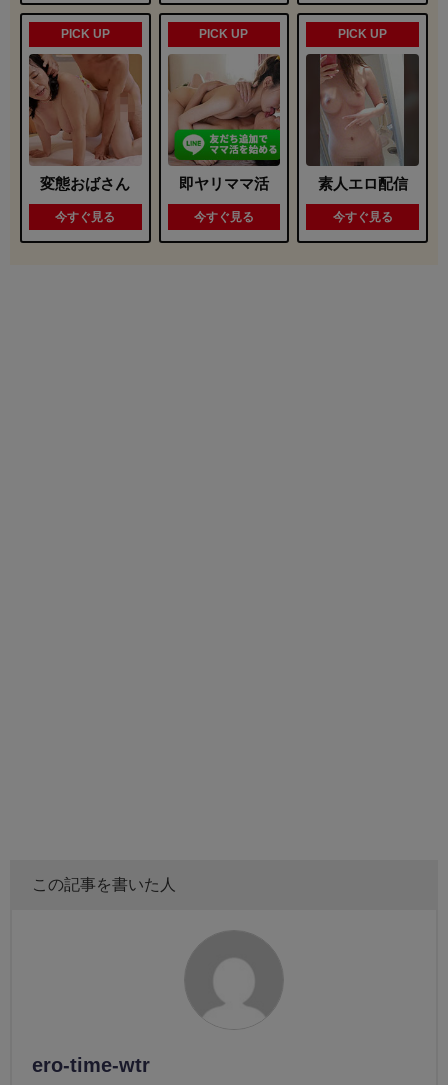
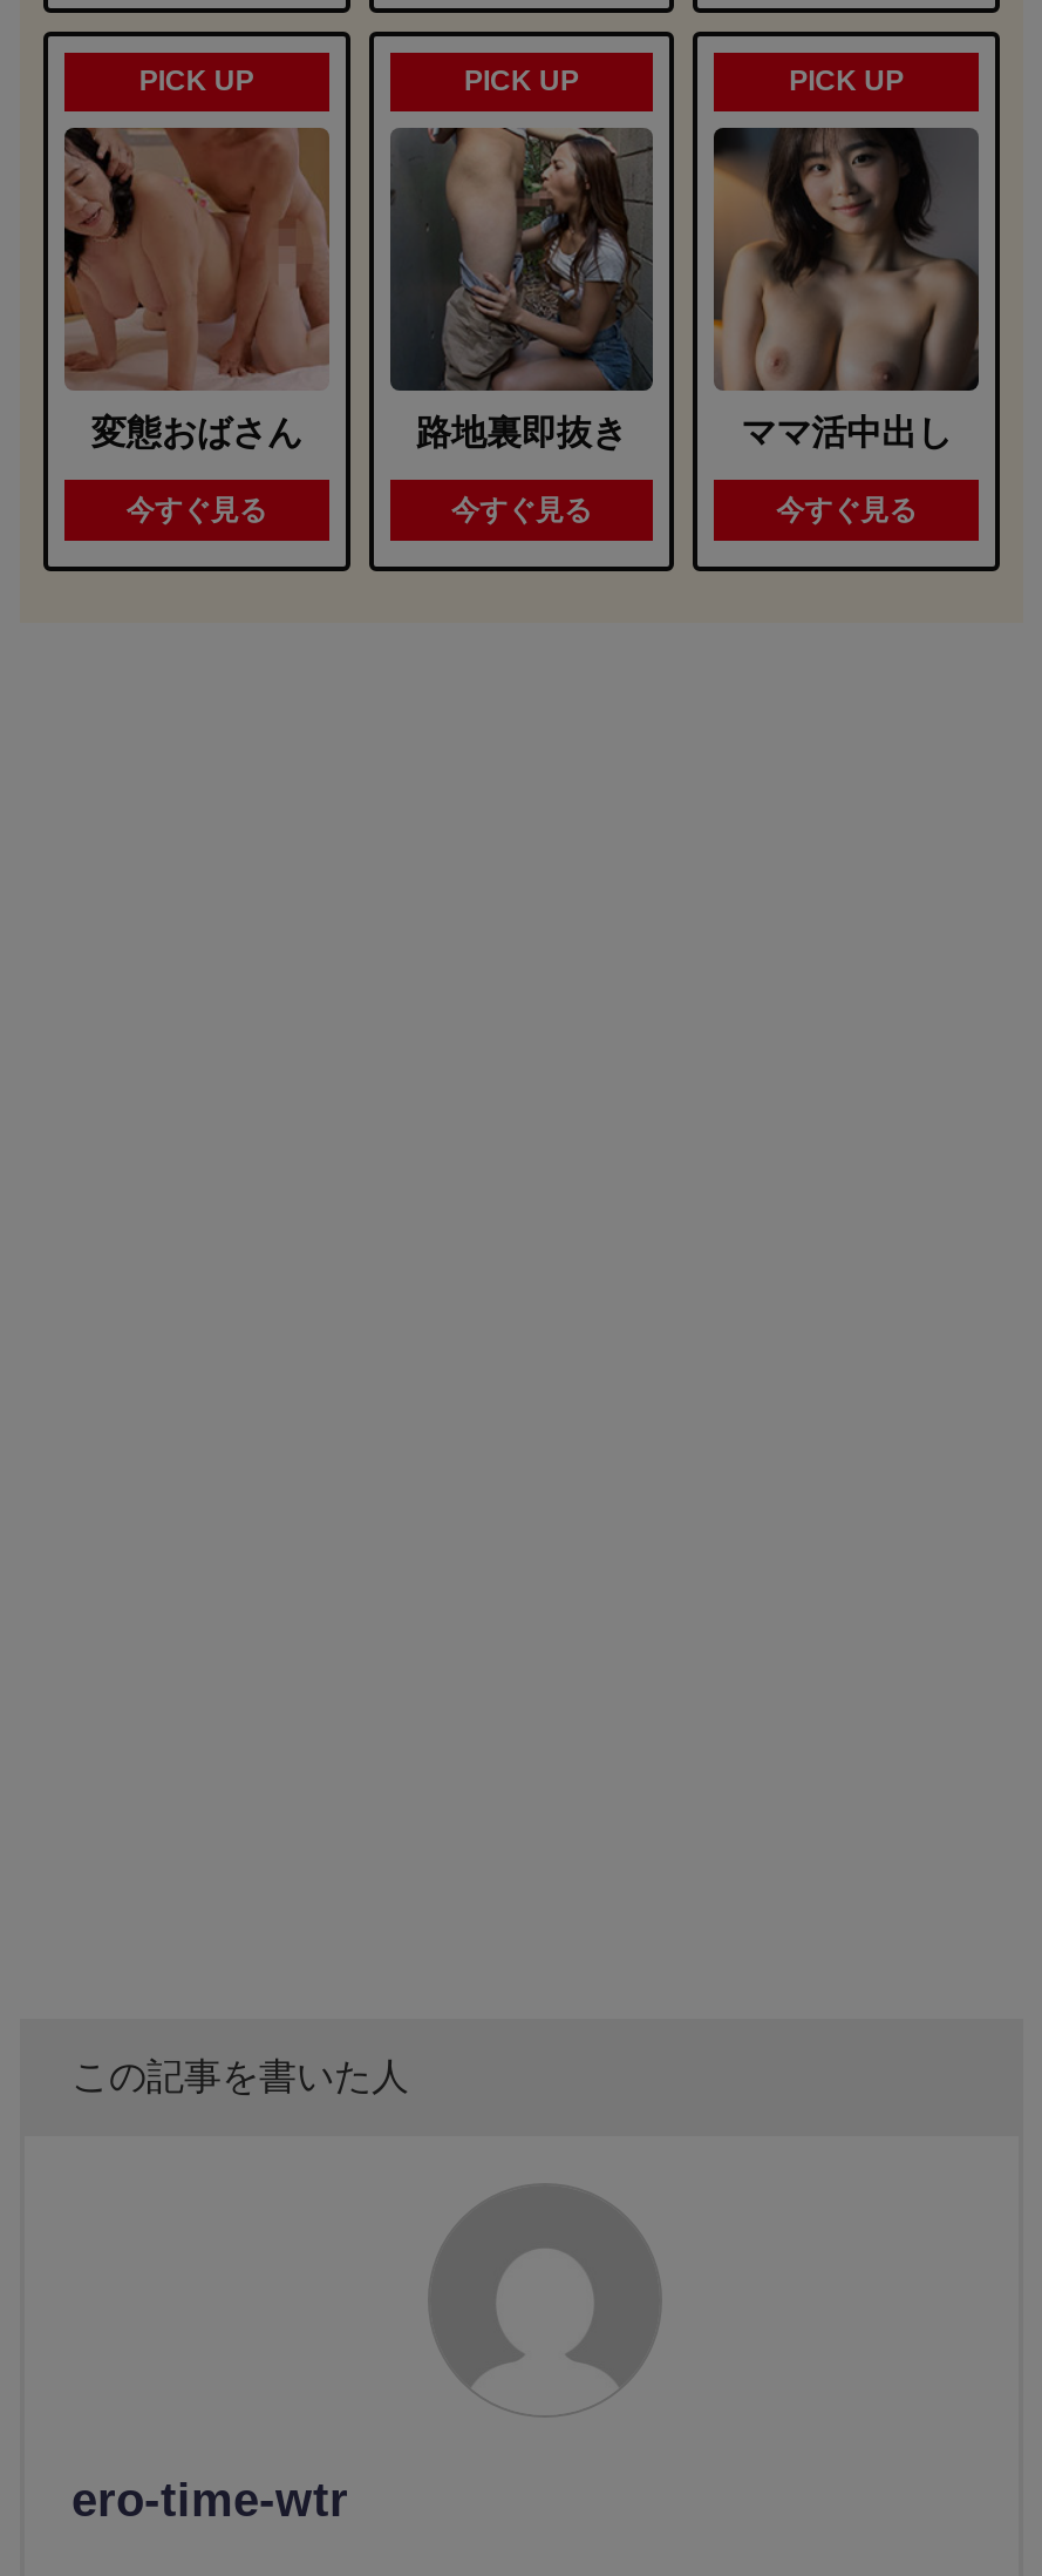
- [image]
- 即ヤリママ活
+ [image]
+ 路地裏即抜き

- [image]
- 素人エロ配信
+ [image]
+ ママ活中出し
